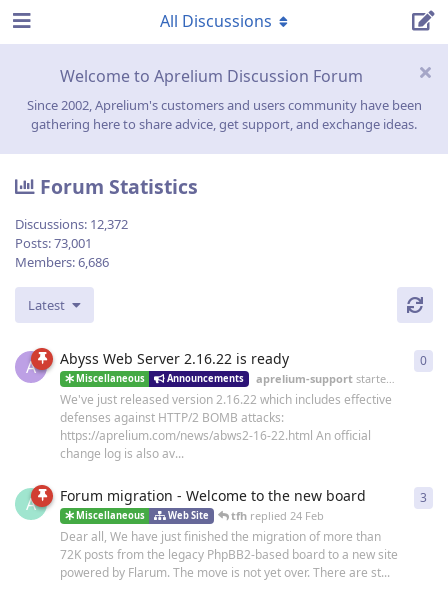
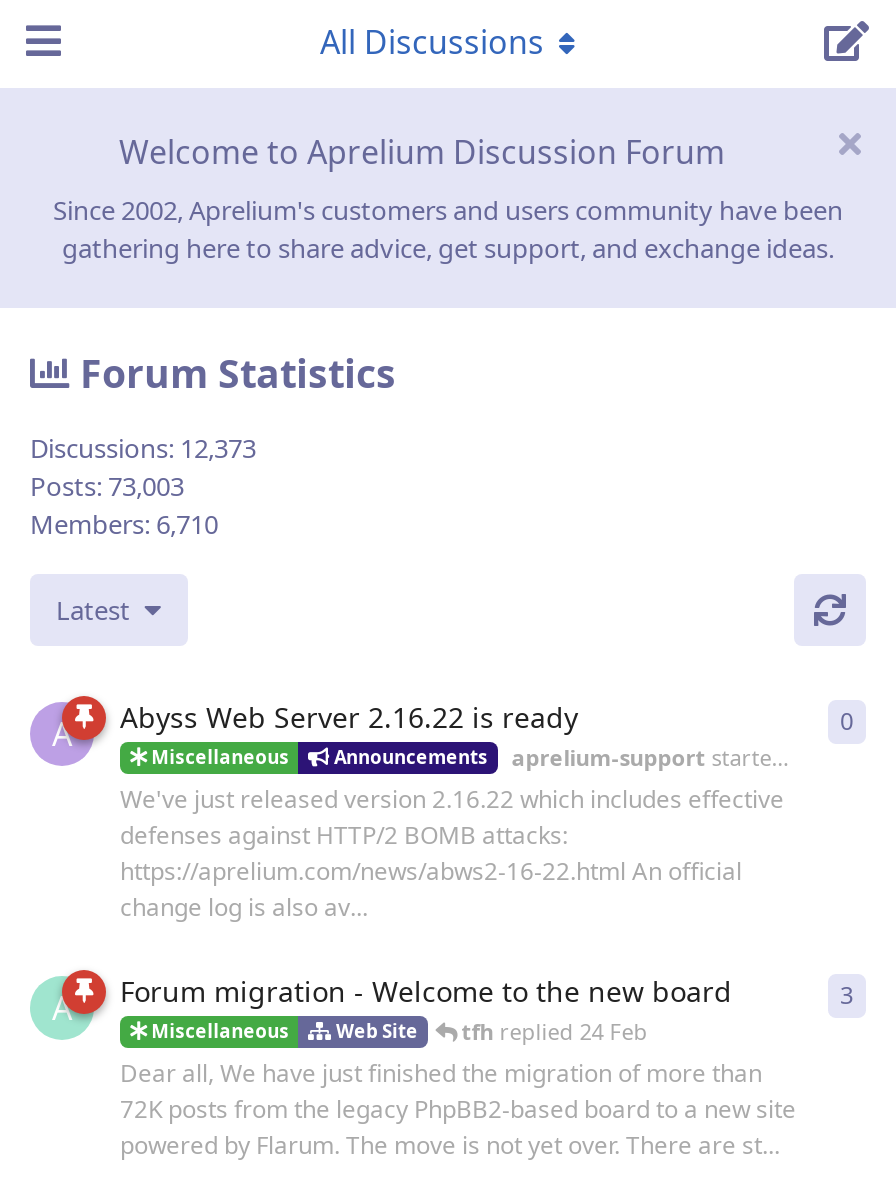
- Discussions: 12,372
+ Discussions: 12,373

- Posts: 73,001
+ Posts: 73,003

- Members: 6,686
+ Members: 6,710
